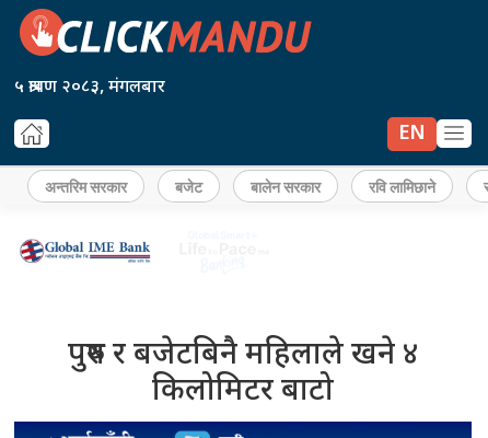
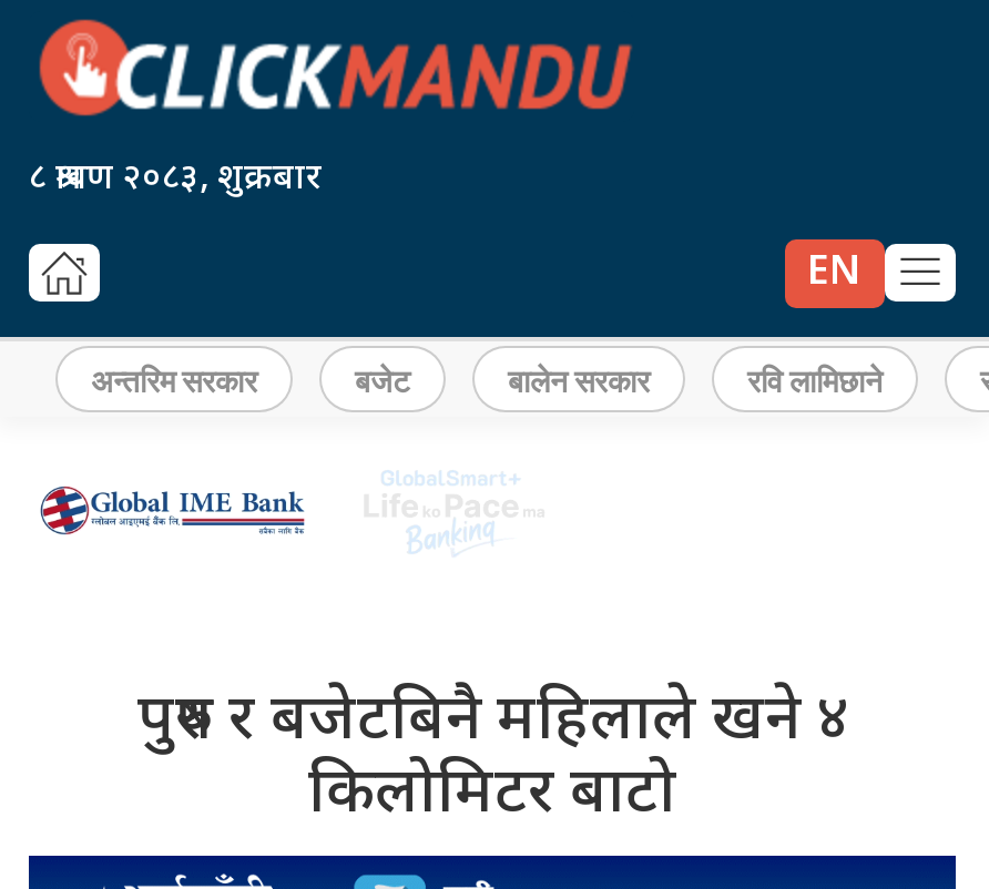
- ५ श्रावण २०८३, मंगलबार
+ ८ श्रावण २०८३, शुक्रबार
